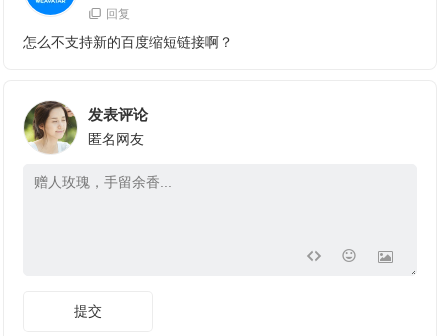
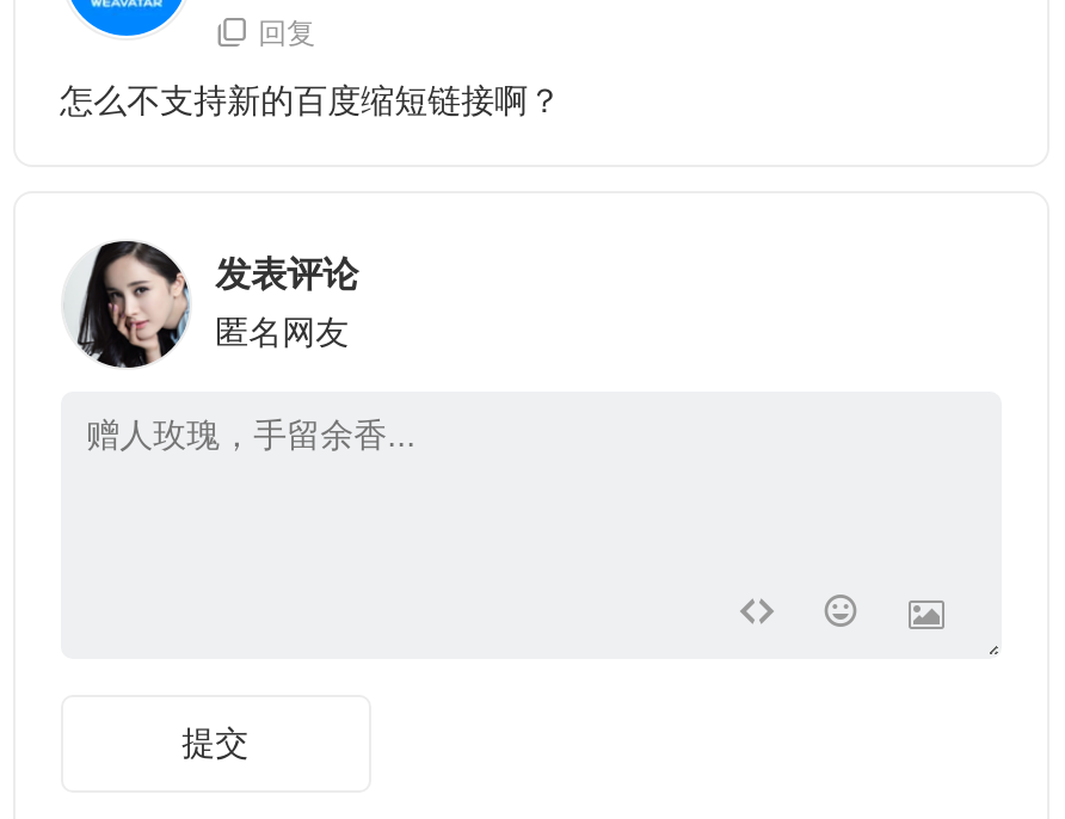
- [image]
+ [image]
